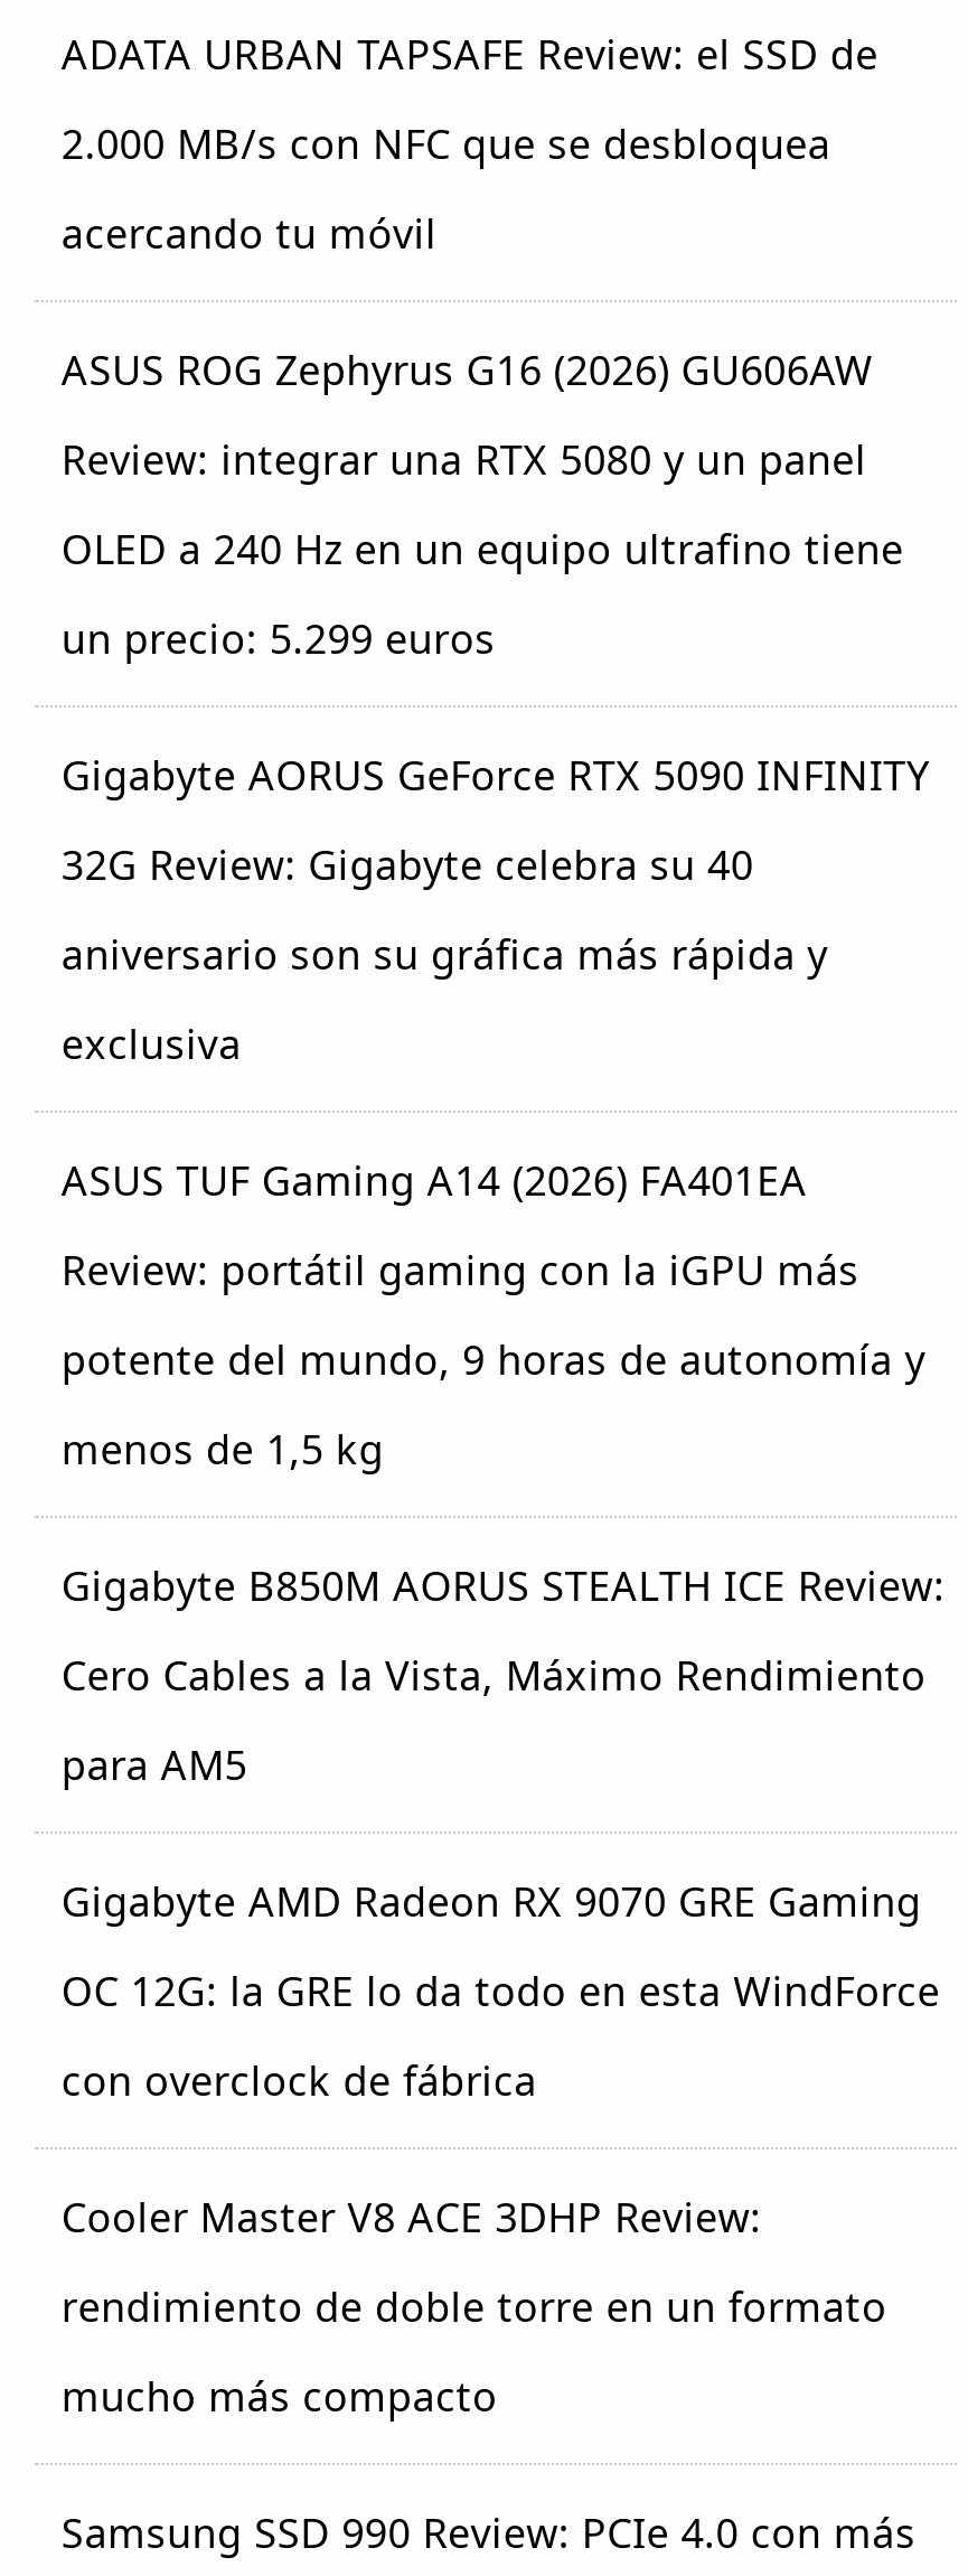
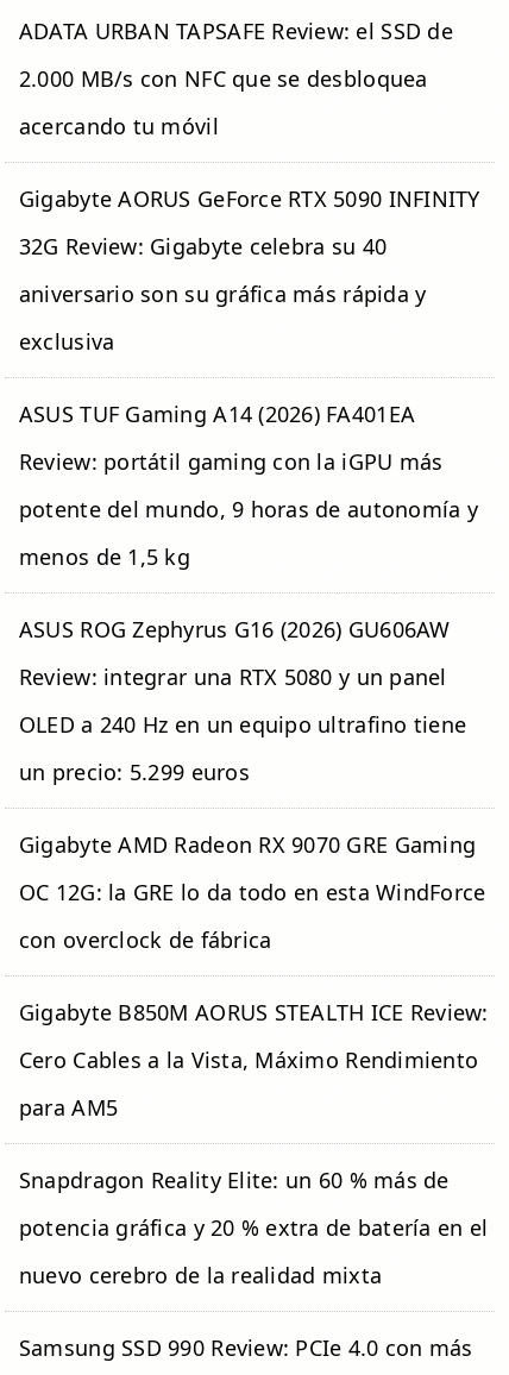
moved down: ASUS ROG Zephyrus G16 (2026) GU606AW | Review: integrar una RTX 5080 y un panel | OLED a 240 Hz en un equipo ultrafino tiene | un precio: 5.299 euros

moved up: Gigabyte AORUS GeForce RTX 5090 INFINITY | 32G Review: Gigabyte celebra su 40 | aniversario son su gráfica más rápida y | exclusiva | ASUS TUF Gaming A14 (2026) FA401EA | Review: portátil gaming con la iGPU más | potente del mundo, 9 horas de autonomía y | menos de 1,5 kg

moved down: Gigabyte B850M AORUS STEALTH ICE Review: | Cero Cables a la Vista, Máximo Rendimiento | para AM5

moved up: Gigabyte AMD Radeon RX 9070 GRE Gaming | OC 12G: la GRE lo da todo en esta WindForce | con overclock de fábrica

- Cooler Master V8 ACE 3DHP Review:
- rendimiento de doble torre en un formato
- mucho más compacto
+ Snapdragon Reality Elite: un 60 % más de
+ potencia gráfica y 20 % extra de batería en el
+ nuevo cerebro de la realidad mixta
